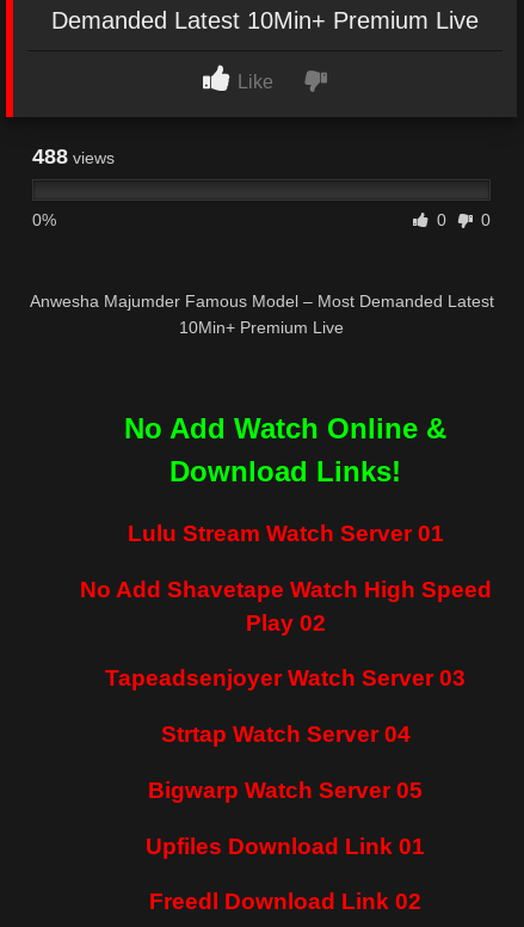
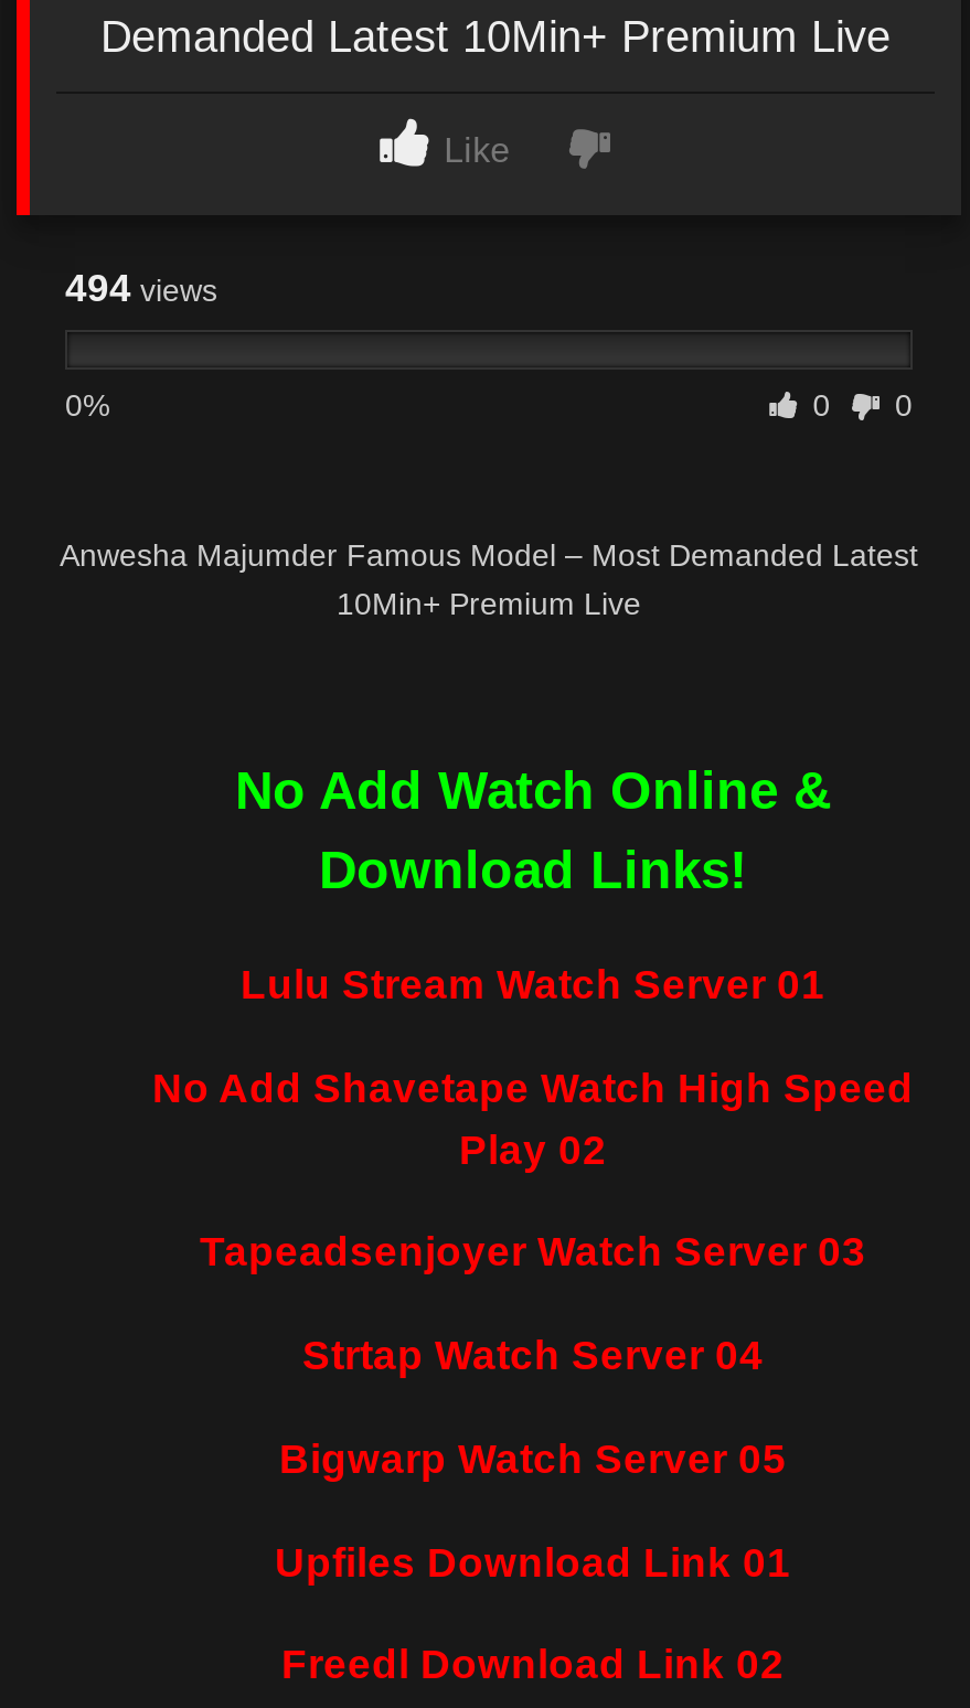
- 488 views
+ 494 views
